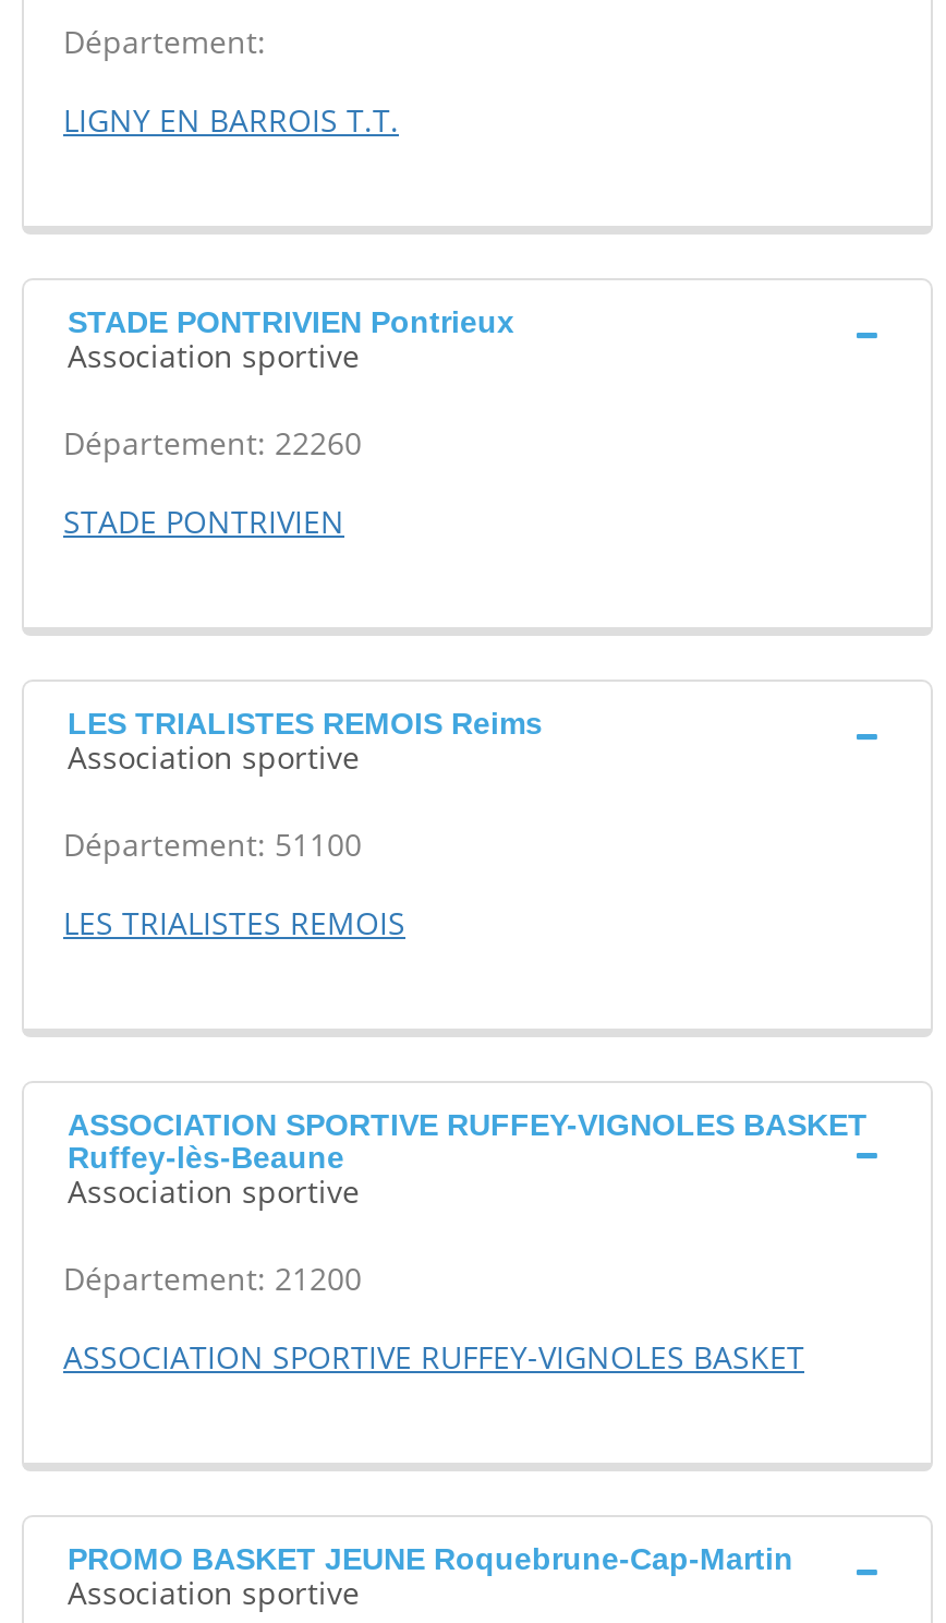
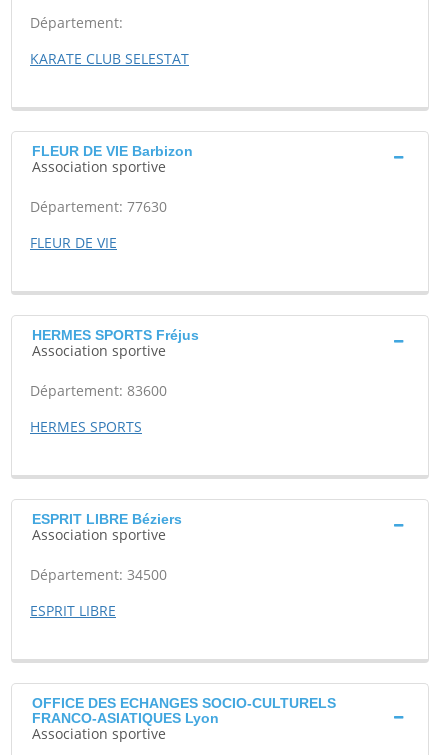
- LIGNY EN BARROIS T.T.
+ KARATE CLUB SELESTAT

- STADE PONTRIVIEN Pontrieux
+ FLEUR DE VIE Barbizon

- Département: 22260
+ Département: 77630

- STADE PONTRIVIEN
+ FLEUR DE VIE

- LES TRIALISTES REMOIS Reims
+ HERMES SPORTS Fréjus

- Département: 51100
+ Département: 83600

- LES TRIALISTES REMOIS
+ HERMES SPORTS

- ASSOCIATION SPORTIVE RUFFEY-VIGNOLES BASKET
- Ruffey-lès-Beaune
+ ESPRIT LIBRE Béziers

- Département: 21200
+ Département: 34500

- ASSOCIATION SPORTIVE RUFFEY-VIGNOLES BASKET
+ ESPRIT LIBRE

- PROMO BASKET JEUNE Roquebrune-Cap-Martin
+ OFFICE DES ECHANGES SOCIO-CULTURELS
+ FRANCO-ASIATIQUES Lyon
